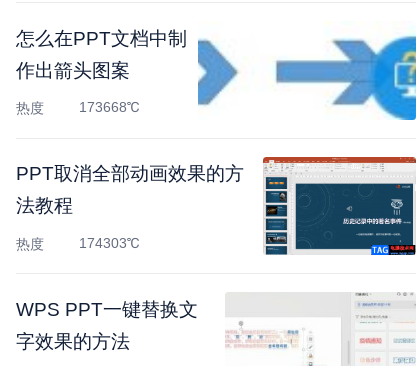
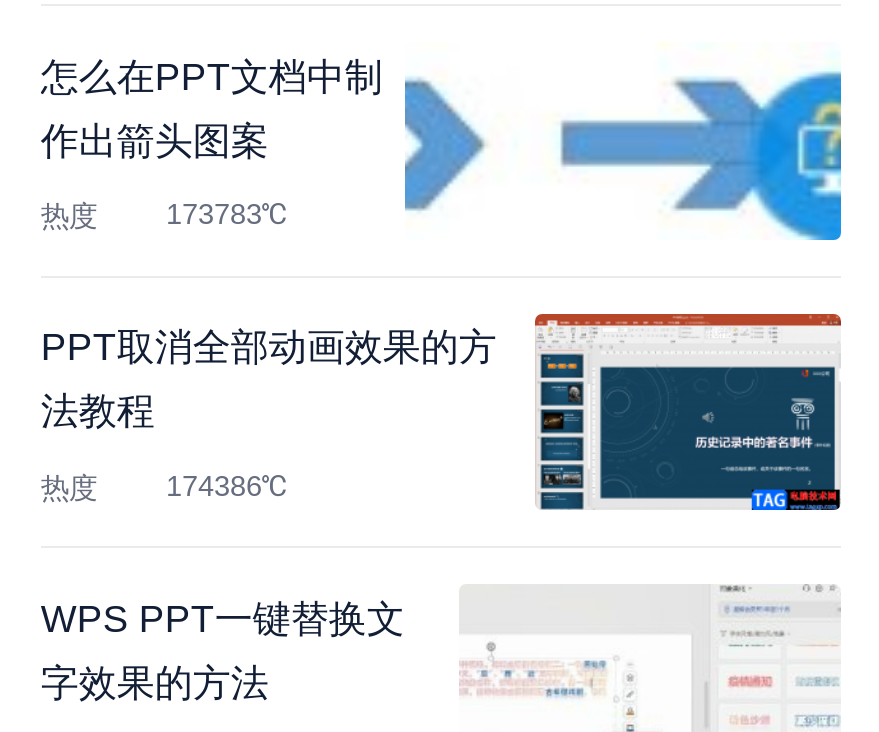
- 173668℃
+ 173783℃

- 174303℃
+ 174386℃
